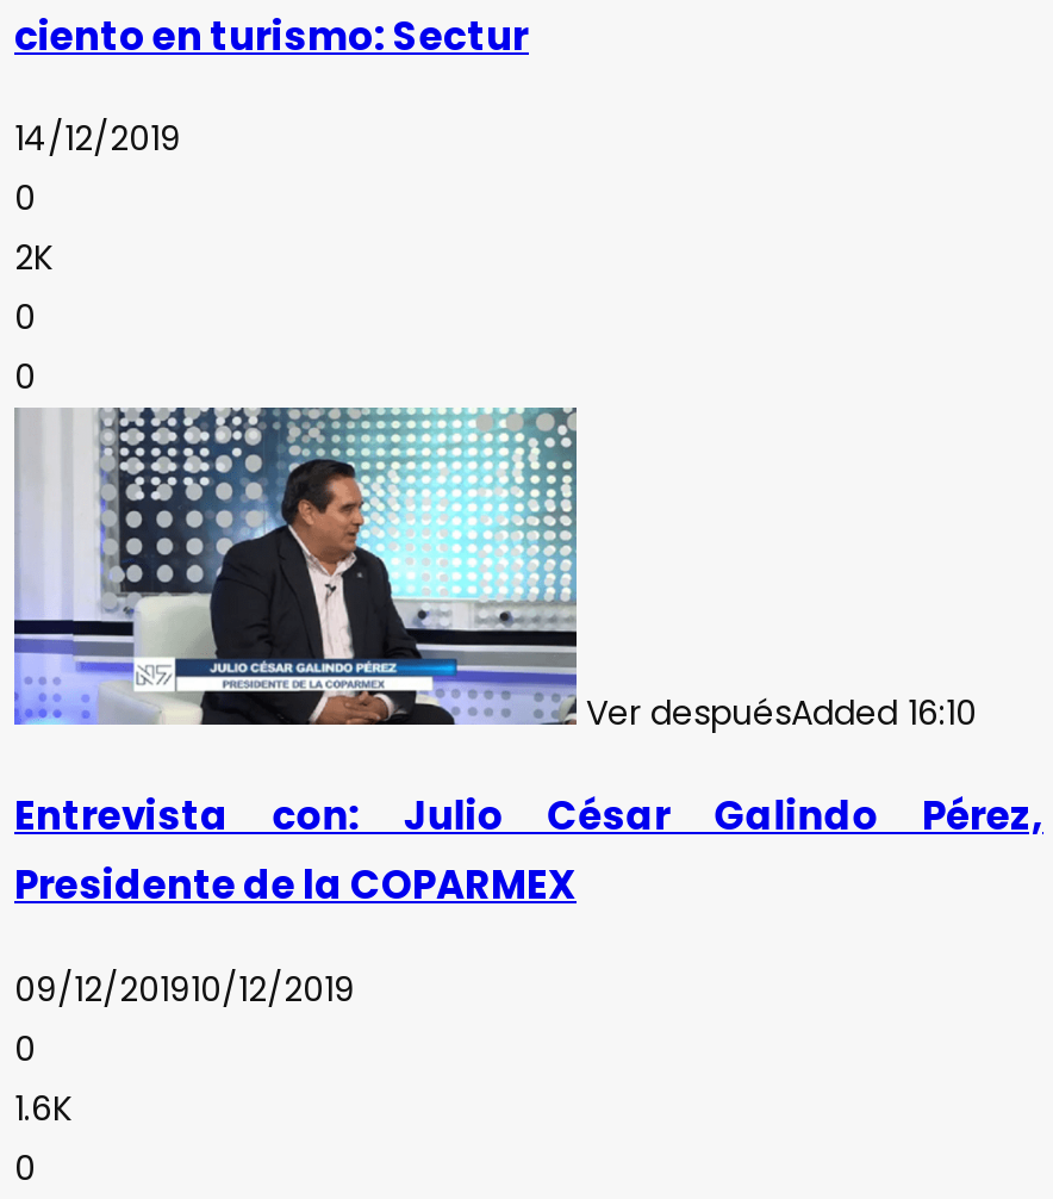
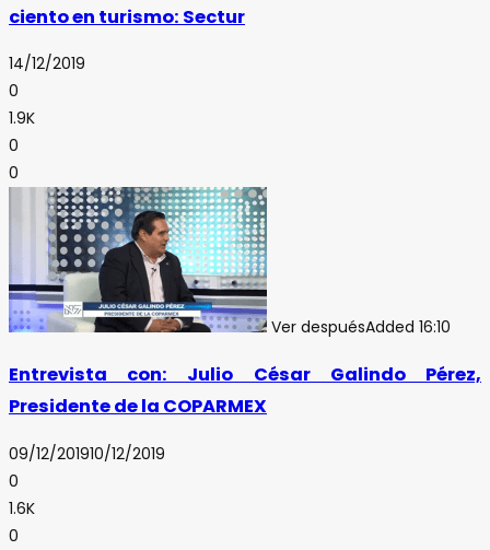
- 2K
+ 1.9K
